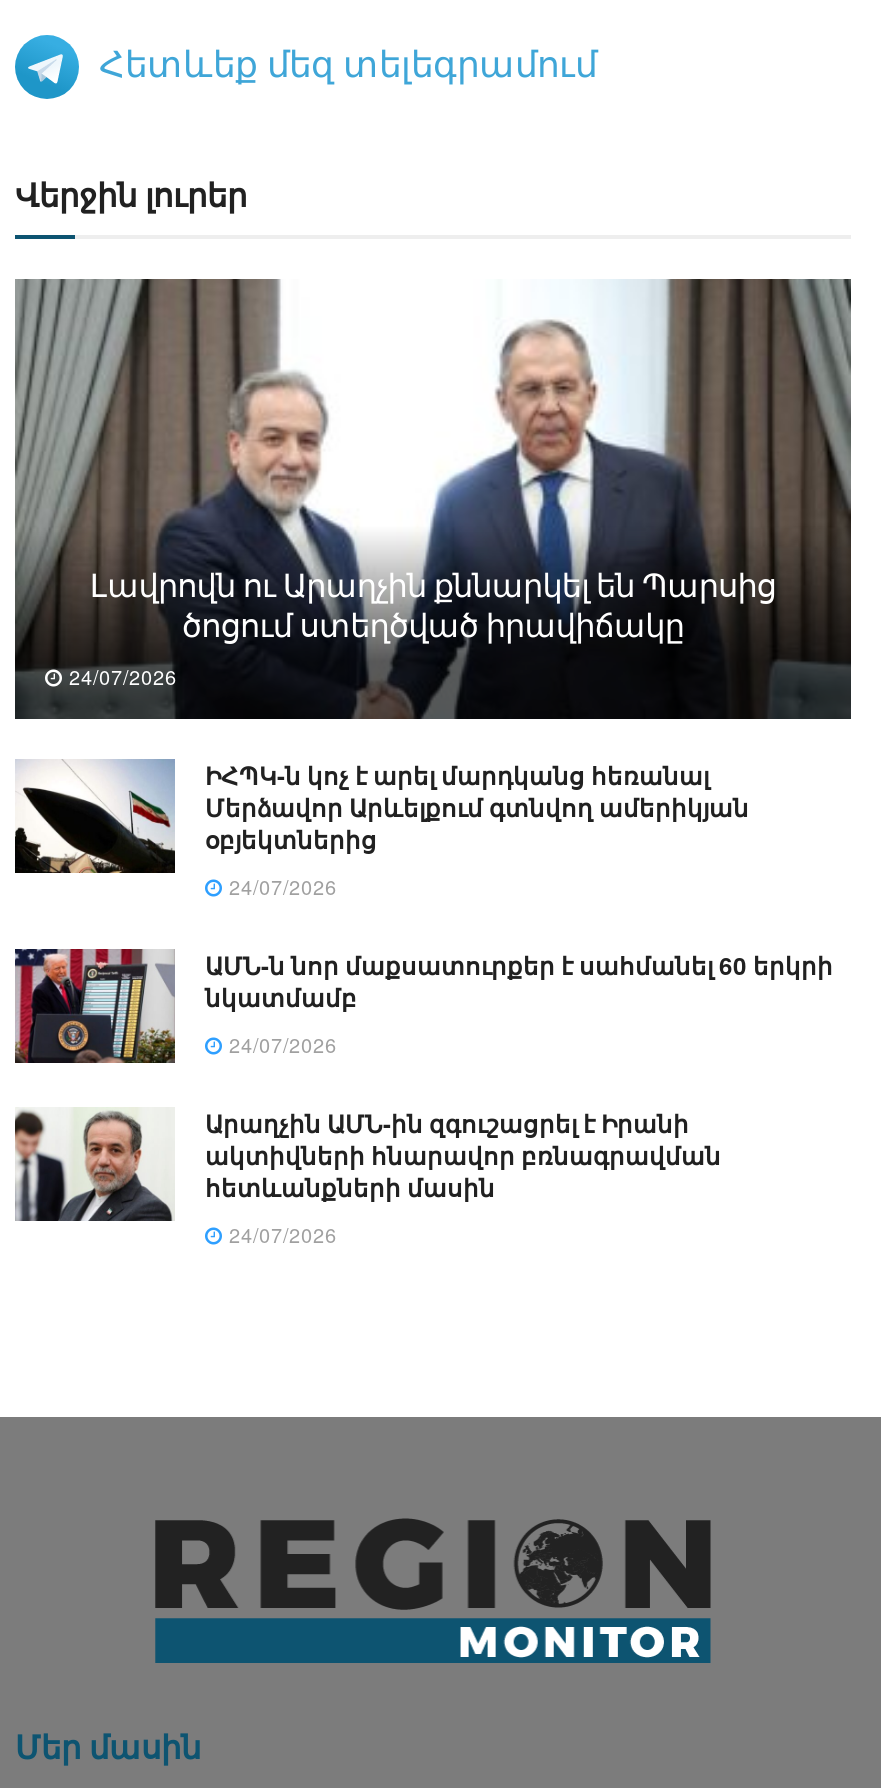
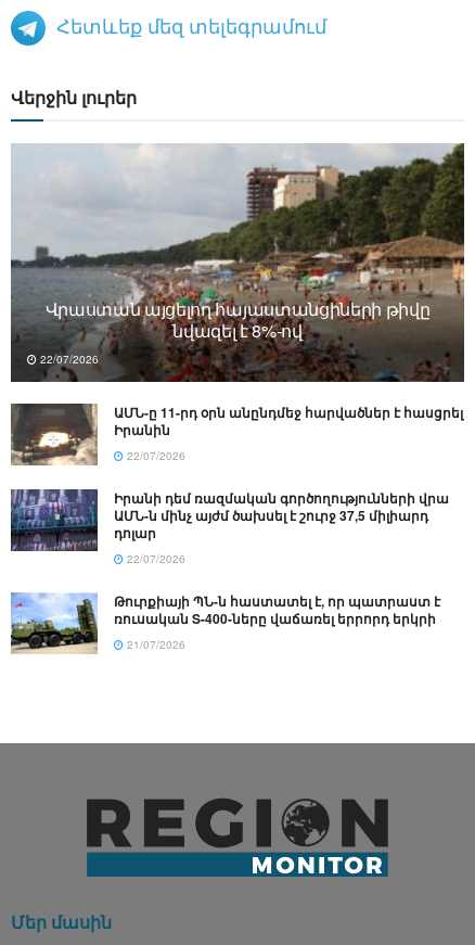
- [image]
- Լավրովն ու Արաղչին քննարկել են Պարսից
- ծոցում ստեղծված իրավիճակը
- 24/07/2026
+ [image]
+ Վրաստան այցելող հայաստանցիների թիվը
+ նվազել է 8%-ով
+ 22/07/2026

- [image]
- ԻՀՊԿ-ն կոչ է արել մարդկանց հեռանալ
- Մերձավոր Արևելքում գտնվող ամերիկյան
- օբյեկտներից
- 24/07/2026
+ [image]
+ ԱՄՆ-ը 11-րդ օրն անընդմեջ հարվածներ է հասցրել
+ Իրանին
+ 22/07/2026

- [image]
- ԱՄՆ-ն նոր մաքսատուրքեր է սահմանել 60 երկրի
- նկատմամբ
- 24/07/2026
+ [image]
+ Իրանի դեմ ռազմական գործողությունների վրա
+ ԱՄՆ-ն մինչ այժմ ծախսել է շուրջ 37,5 միլիարդ
+ դոլար
+ 22/07/2026

- [image]
- Արաղչին ԱՄՆ-ին զգուշացրել է Իրանի
- ակտիվների հնարավոր բռնագրավման
- հետևանքների մասին
- 24/07/2026
+ [image]
+ Թուրքիայի ՊՆ-ն հաստատել է, որ պատրաստ է
+ ռուսական S-400-ները վաճառել երրորդ երկրի
+ 21/07/2026
